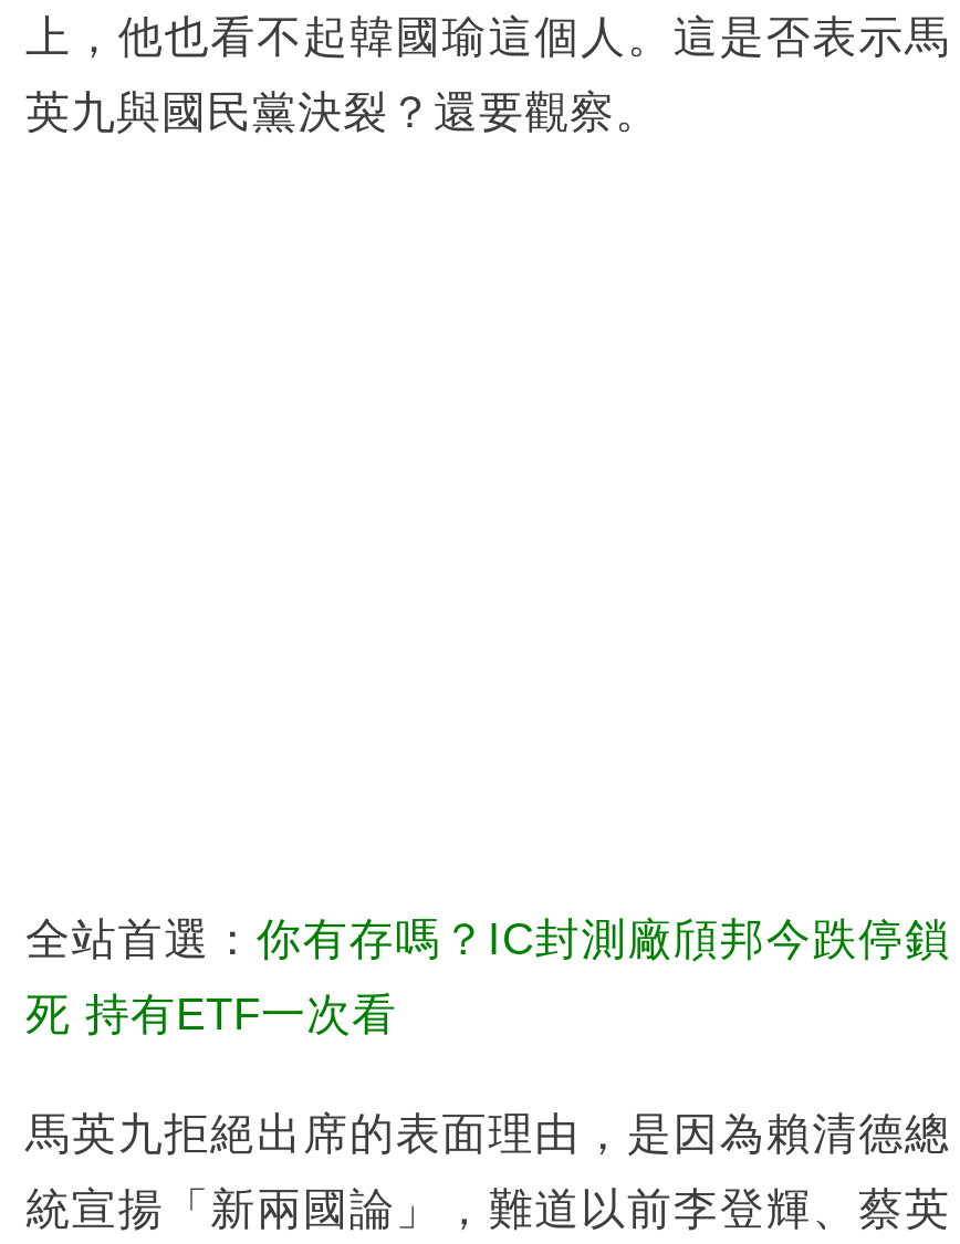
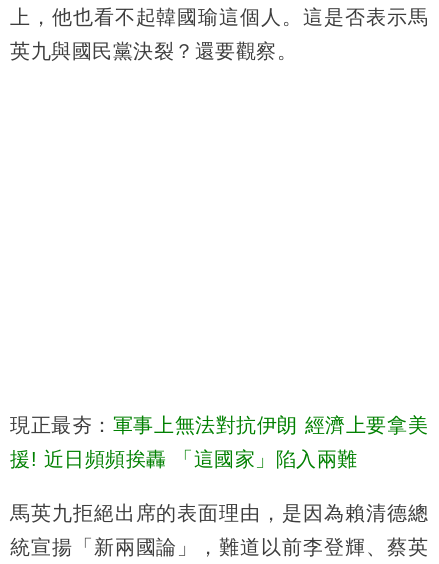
- 全站首選：你有存嗎？IC封測廠頎邦今跌停鎖
+ 現正最夯：軍事上無法對抗伊朗 經濟上要拿美

- 死 持有ETF一次看
+ 援! 近日頻頻挨轟 「這國家」陷入兩難
